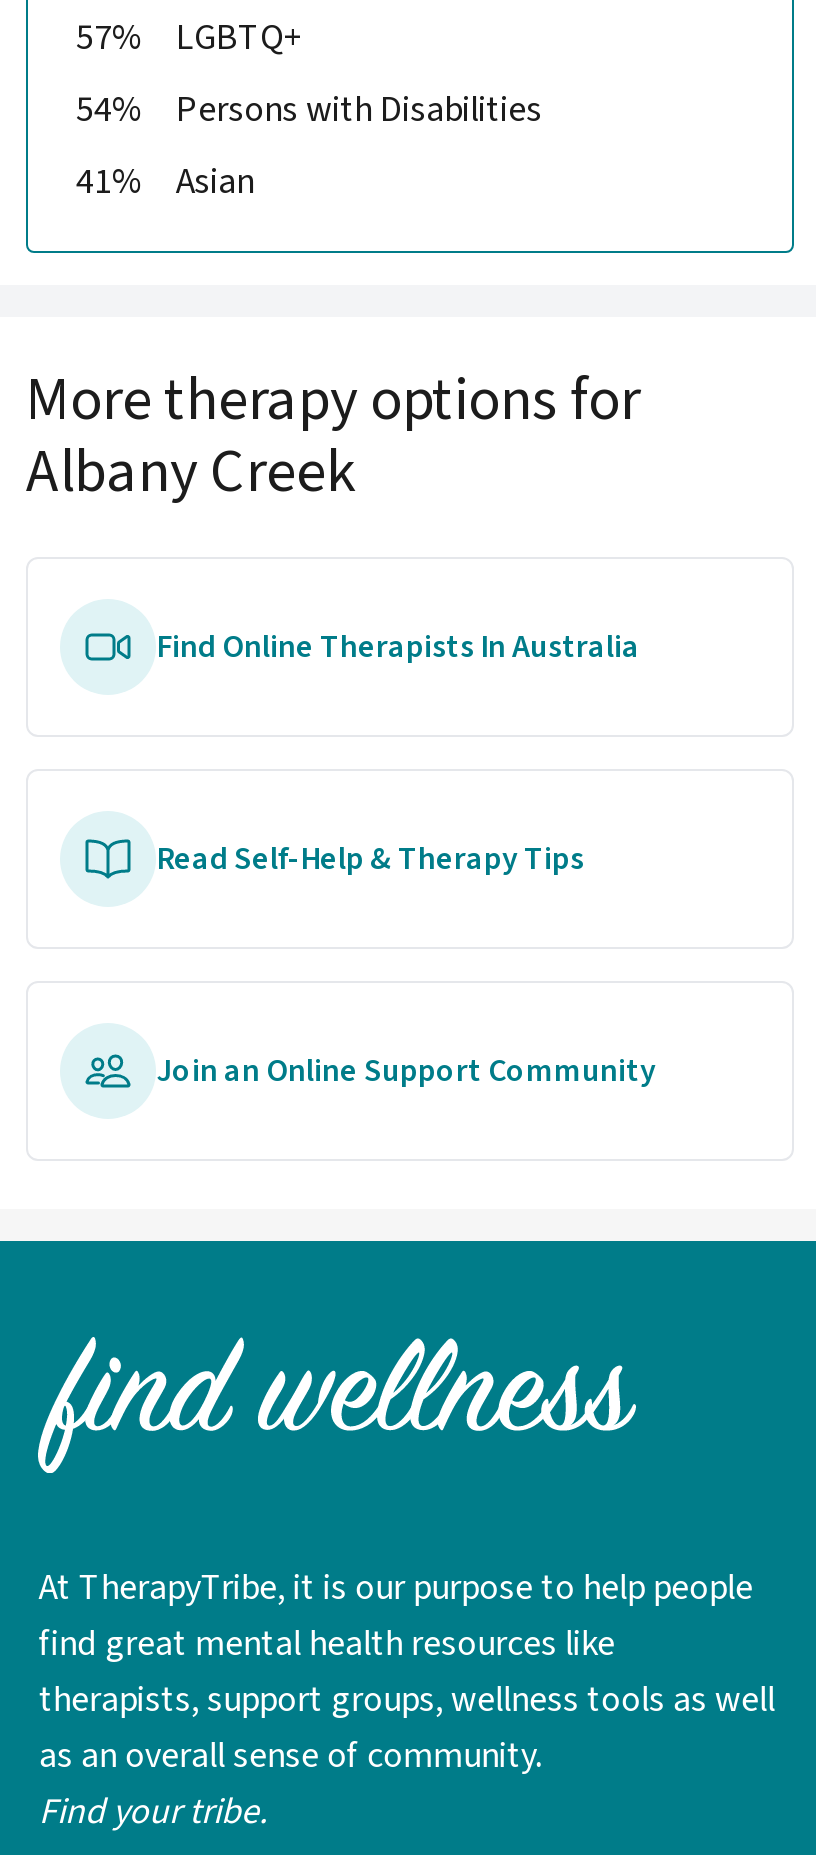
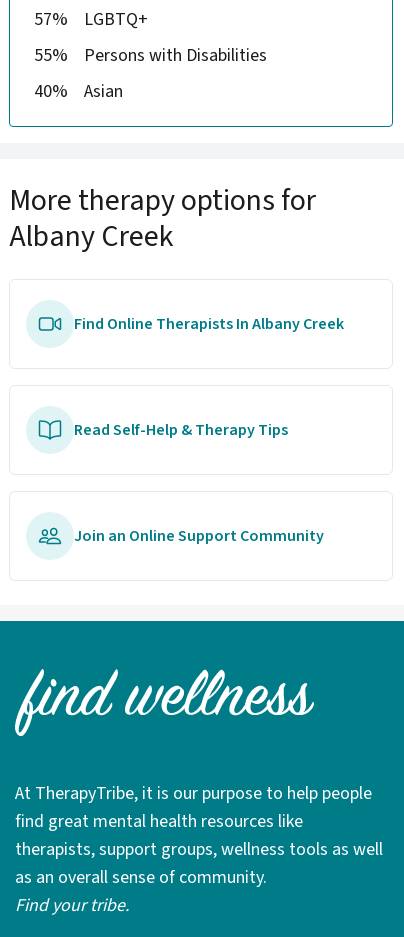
- 54% Persons with Disabilities
+ 55% Persons with Disabilities

- 41% Asian
+ 40% Asian

- Find Online Therapists In Australia
+ Find Online Therapists In Albany Creek
